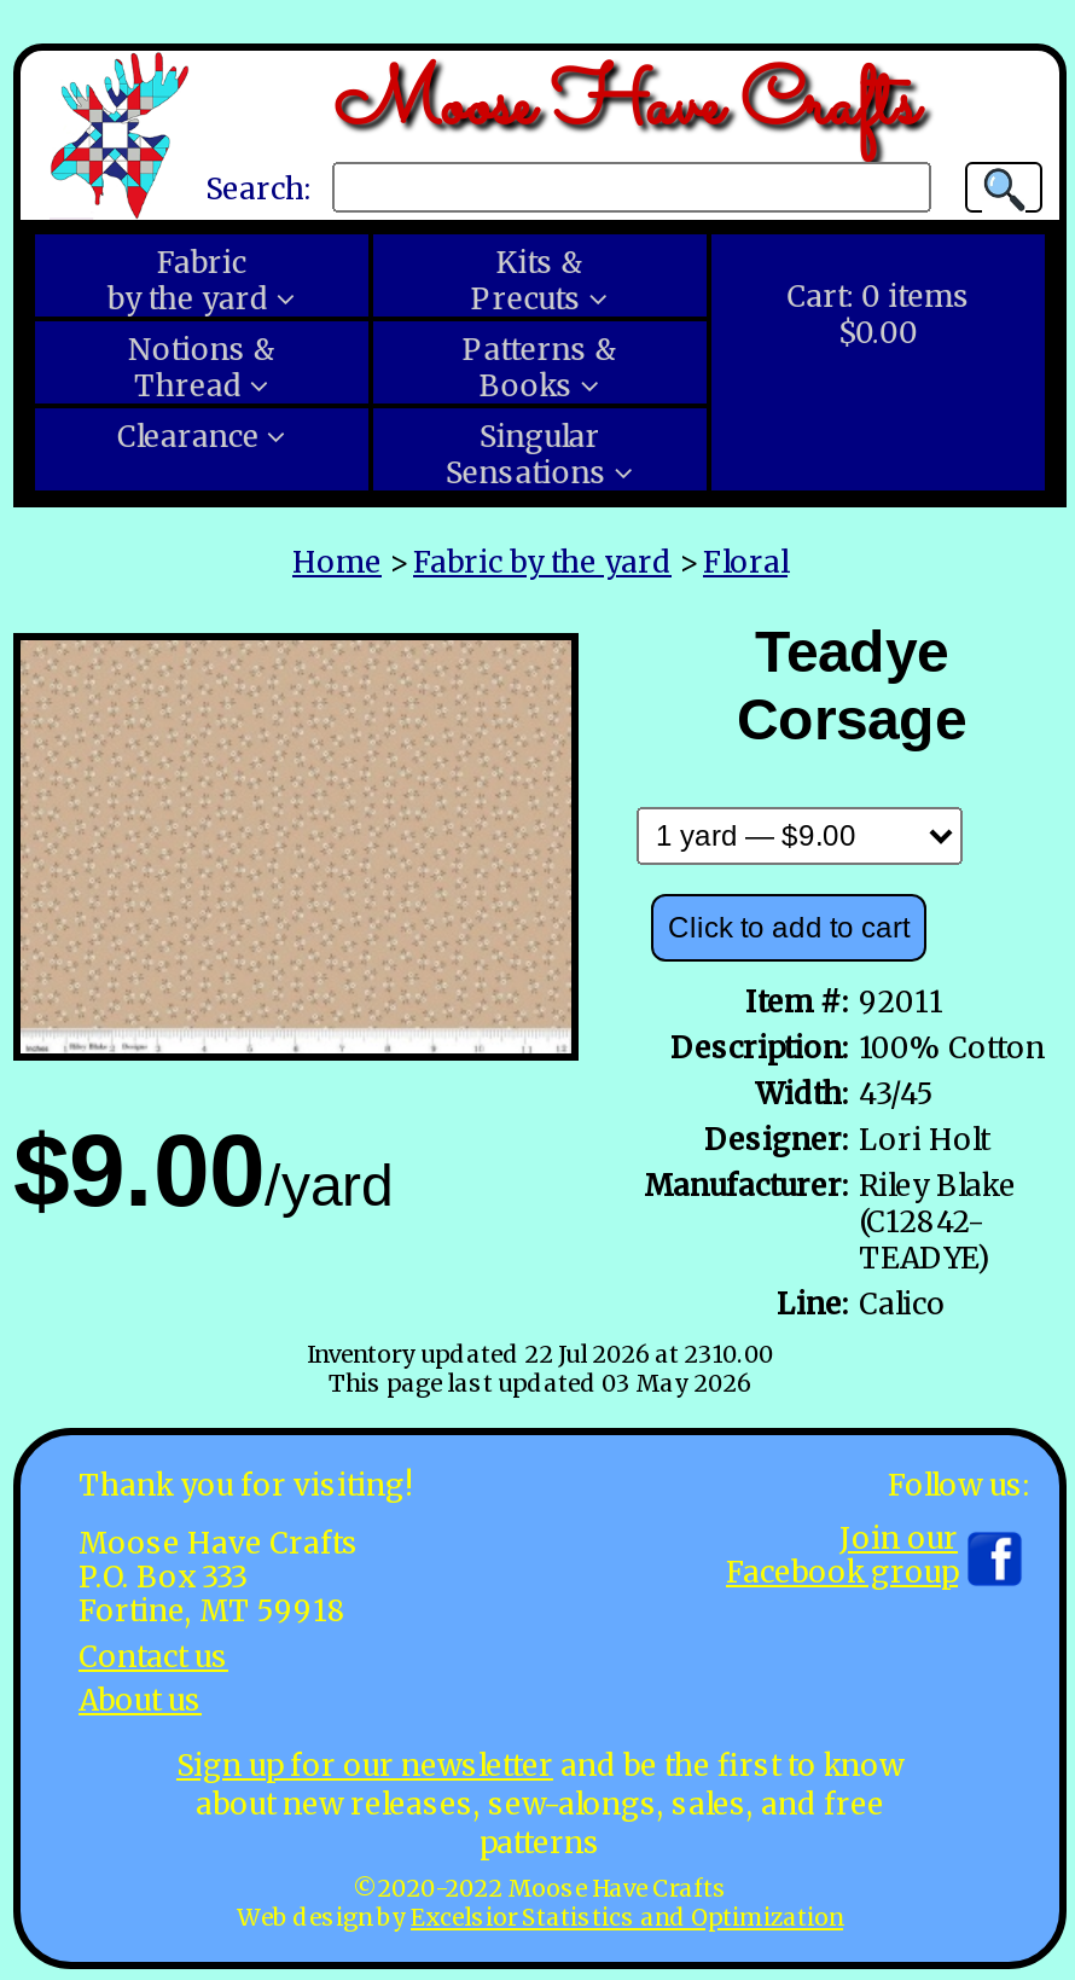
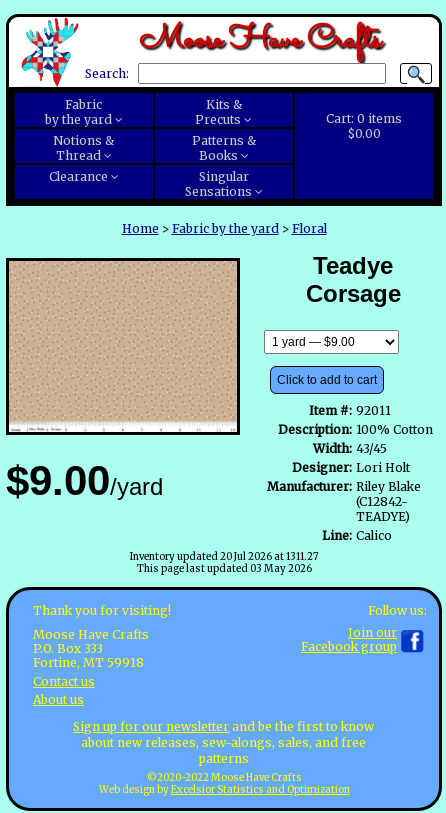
- Inventory updated 22 Jul 2026 at 2310.00
+ Inventory updated 20 Jul 2026 at 1311.27
